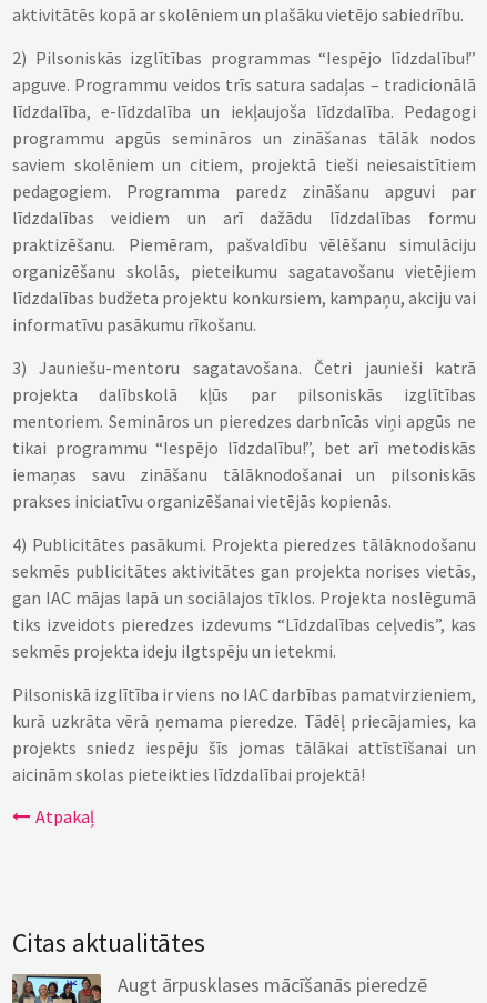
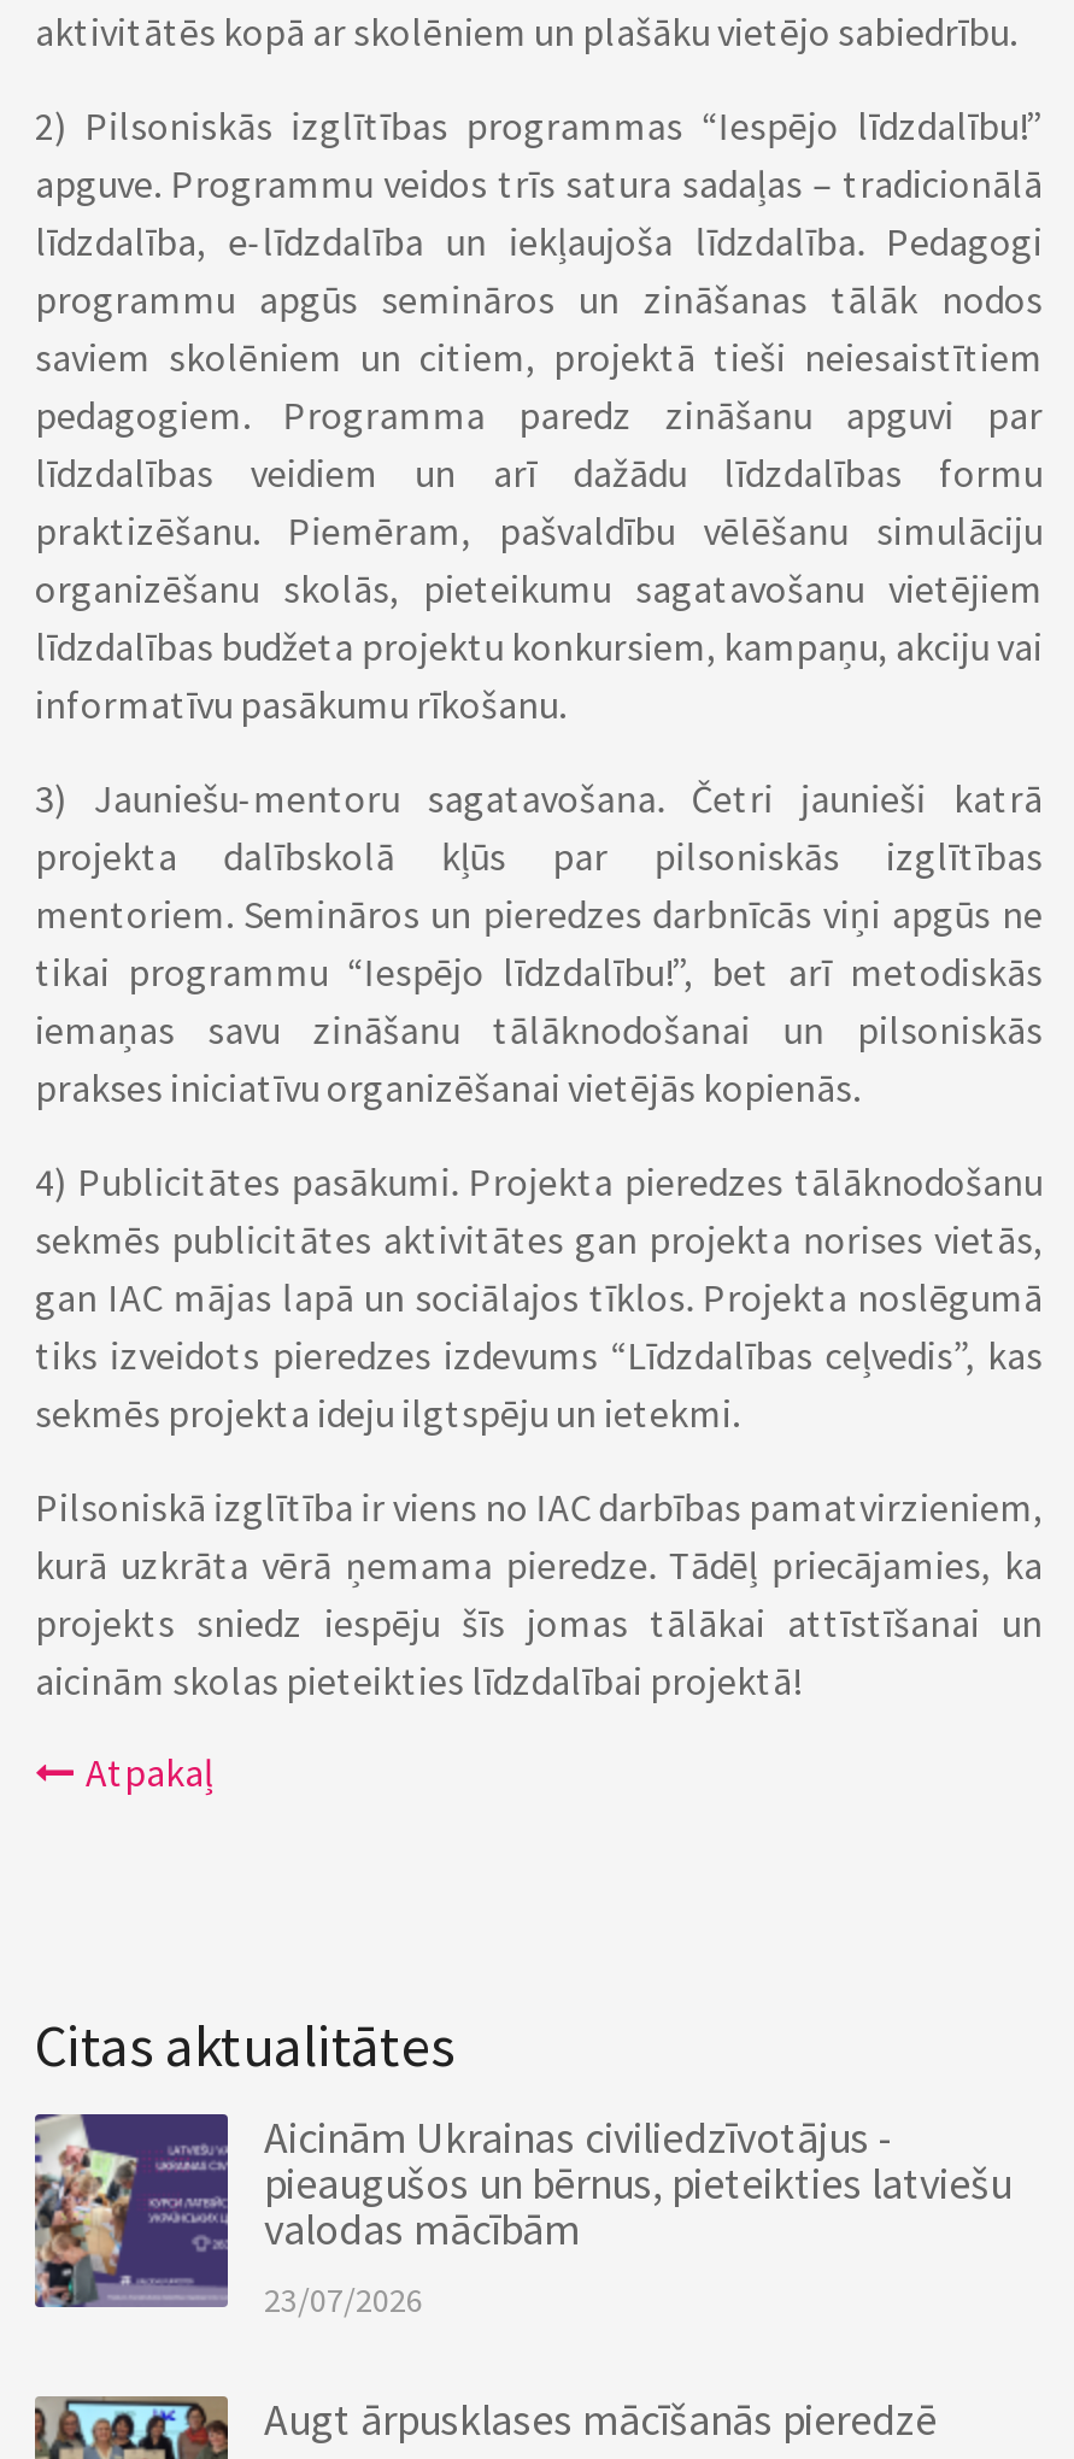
+ [image]
+ Aicinām Ukrainas civiliedzīvotājus -
+ pieaugušos un bērnus, pieteikties latviešu
+ valodas mācībām
+ 23/07/2026
